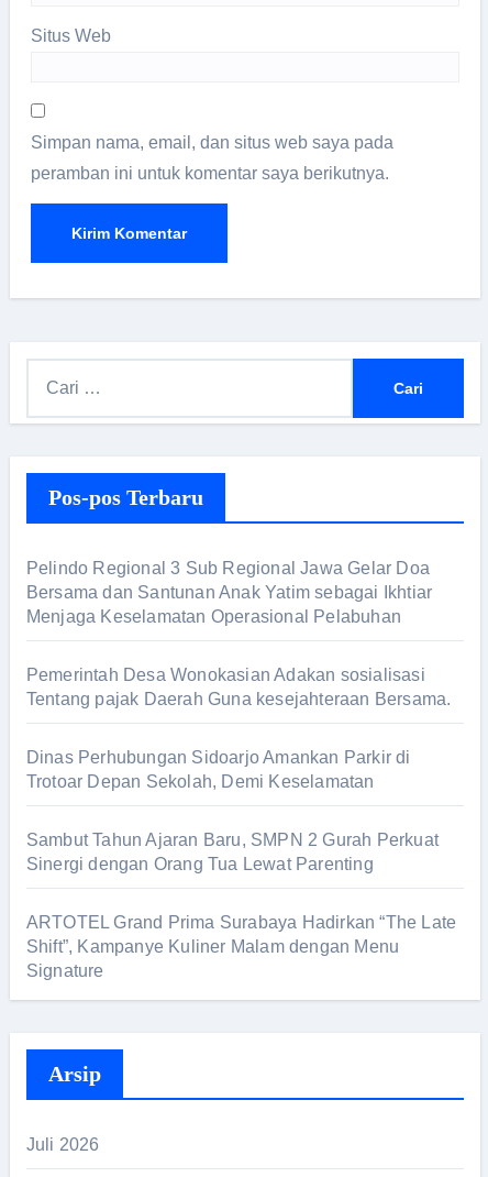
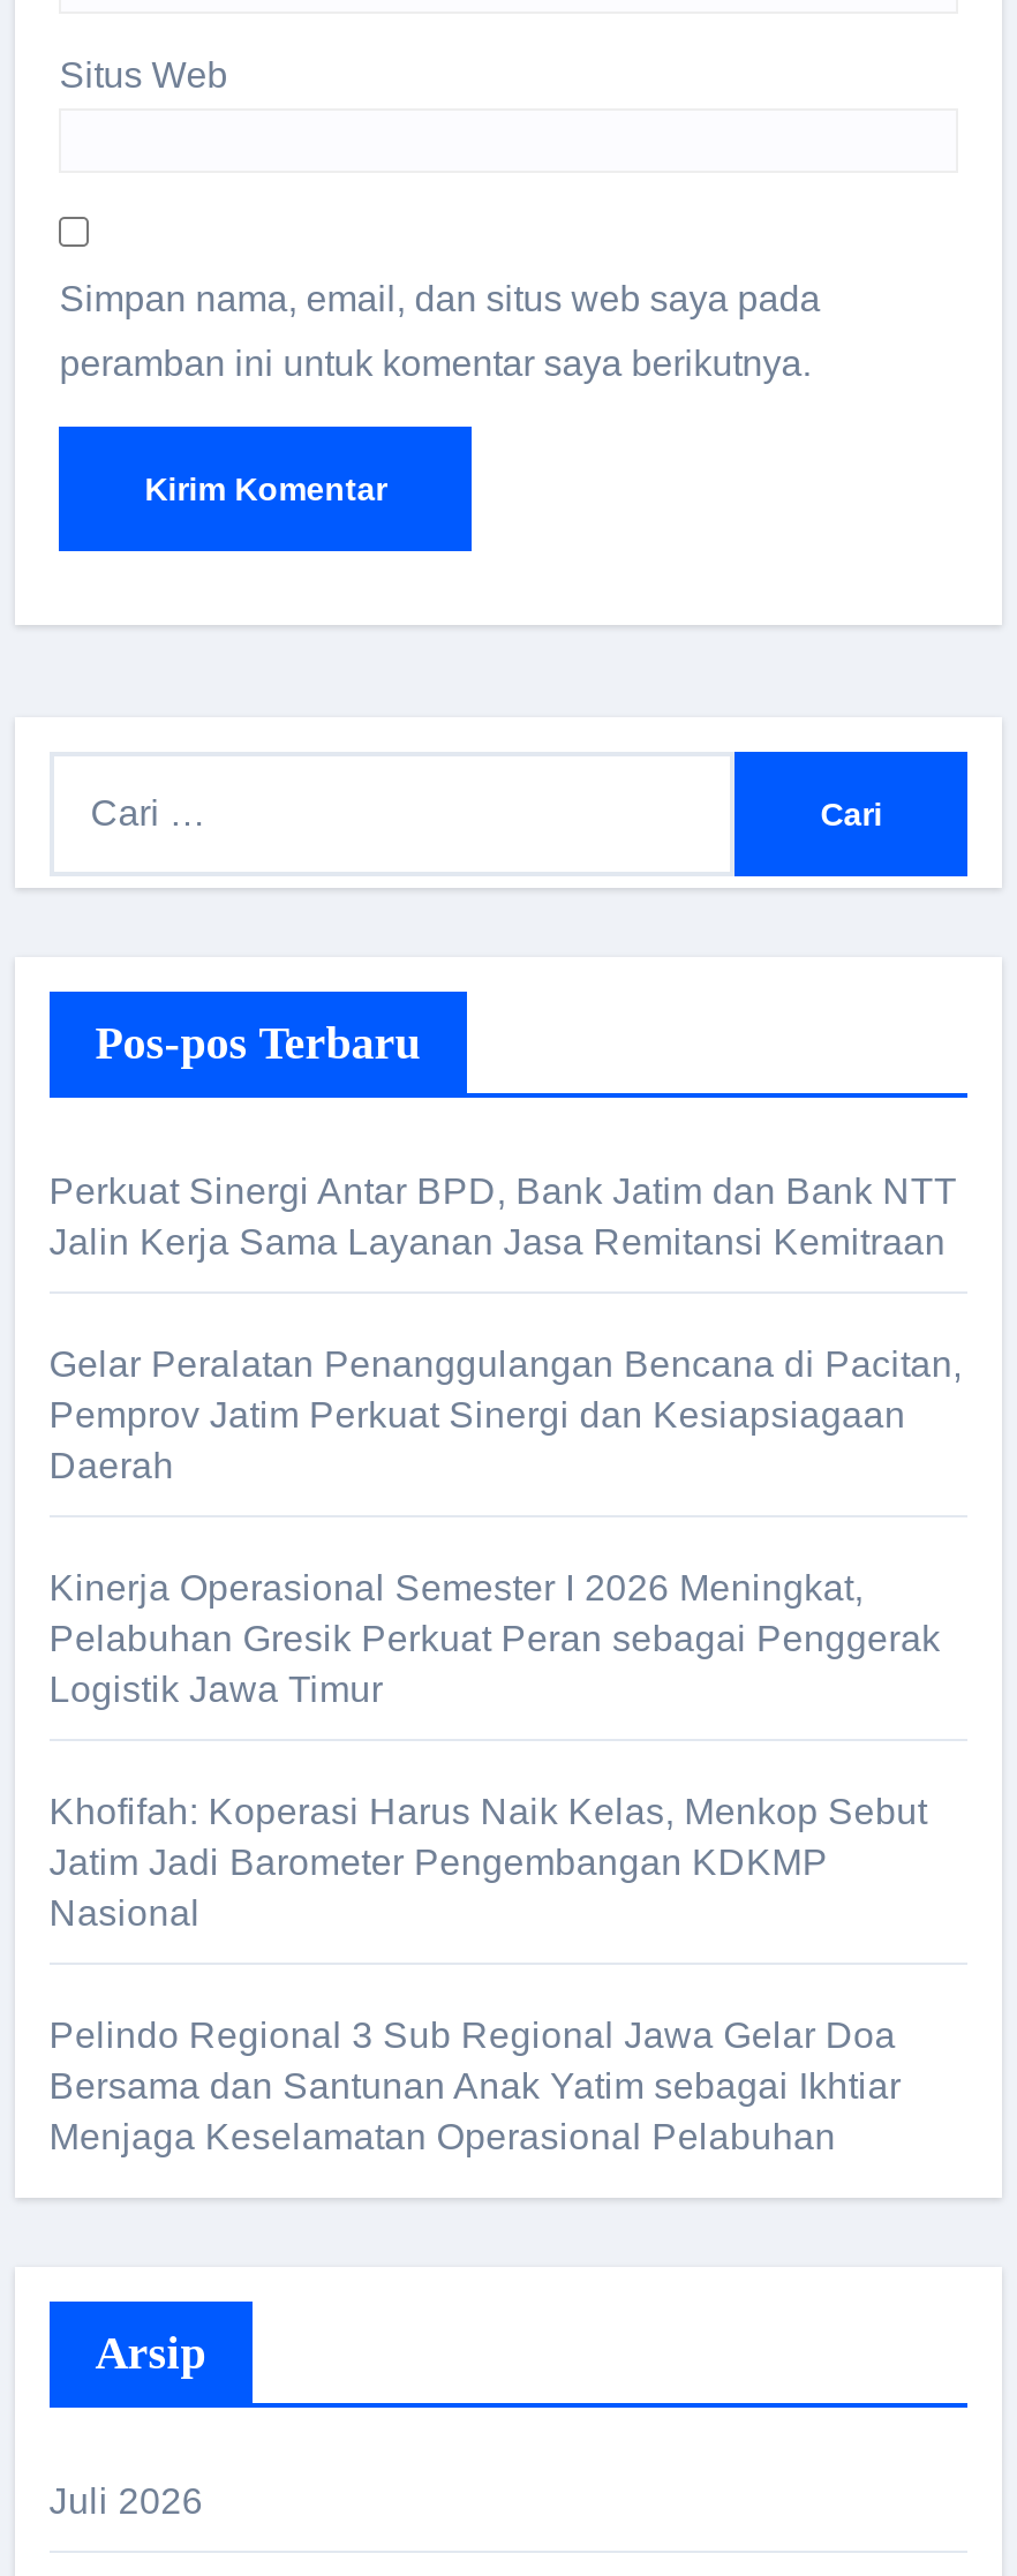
+ Perkuat Sinergi Antar BPD, Bank Jatim dan Bank NTT
+ Jalin Kerja Sama Layanan Jasa Remitansi Kemitraan
+ Gelar Peralatan Penanggulangan Bencana di Pacitan,
+ Pemprov Jatim Perkuat Sinergi dan Kesiapsiagaan
+ Daerah
+ Kinerja Operasional Semester I 2026 Meningkat,
+ Pelabuhan Gresik Perkuat Peran sebagai Penggerak
+ Logistik Jawa Timur
+ Khofifah: Koperasi Harus Naik Kelas, Menkop Sebut
+ Jatim Jadi Barometer Pengembangan KDKMP
+ Nasional

moved down: Pelindo Regional 3 Sub Regional Jawa Gelar Doa | Bersama dan Santunan Anak Yatim sebagai Ikhtiar | Menjaga Keselamatan Operasional Pelabuhan

- Pemerintah Desa Wonokasian Adakan sosialisasi
- Tentang pajak Daerah Guna kesejahteraan Bersama.
- Dinas Perhubungan Sidoarjo Amankan Parkir di
- Trotoar Depan Sekolah, Demi Keselamatan
- Sambut Tahun Ajaran Baru, SMPN 2 Gurah Perkuat
- Sinergi dengan Orang Tua Lewat Parenting
- ARTOTEL Grand Prima Surabaya Hadirkan “The Late
- Shift”, Kampanye Kuliner Malam dengan Menu
- Signature
